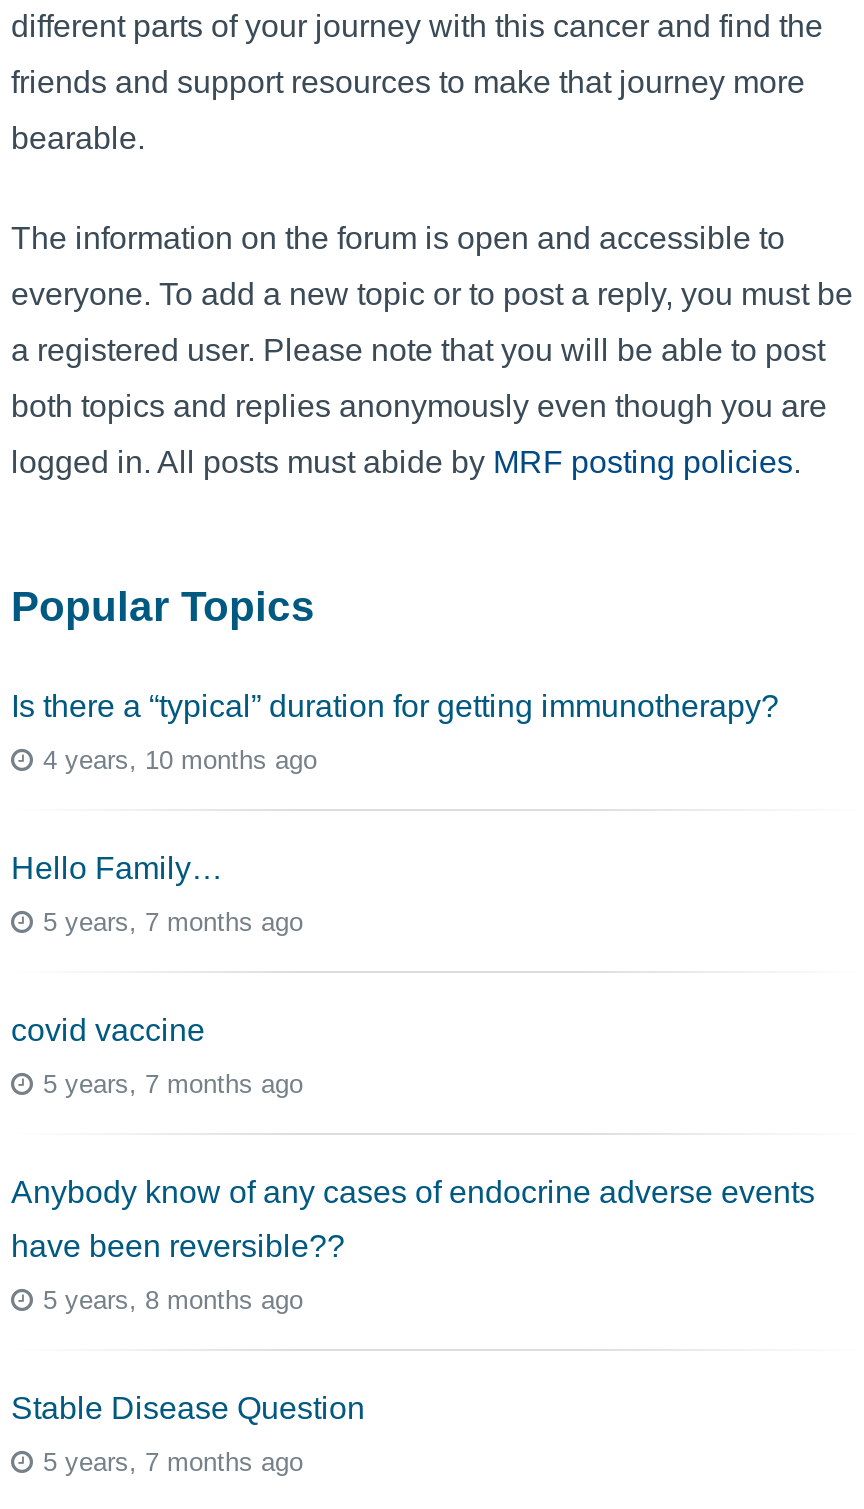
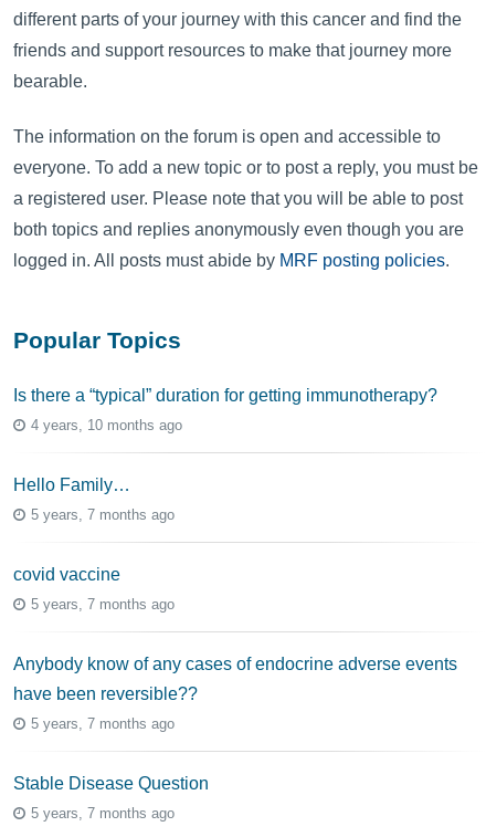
- 5 years, 8 months ago
+ 5 years, 7 months ago
